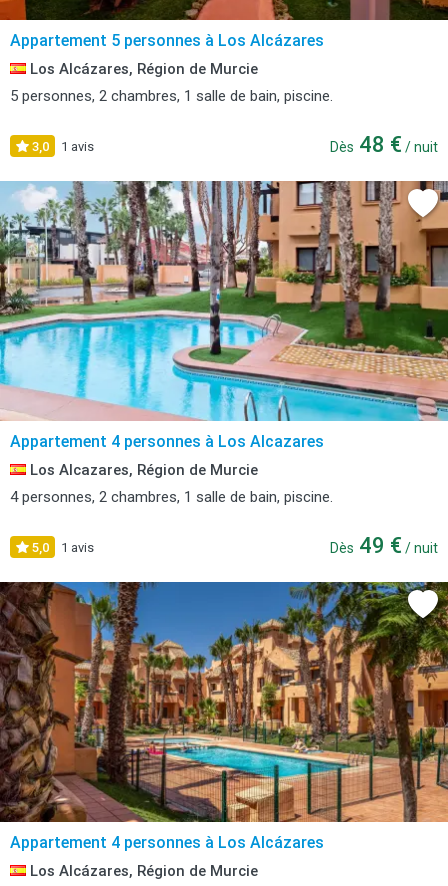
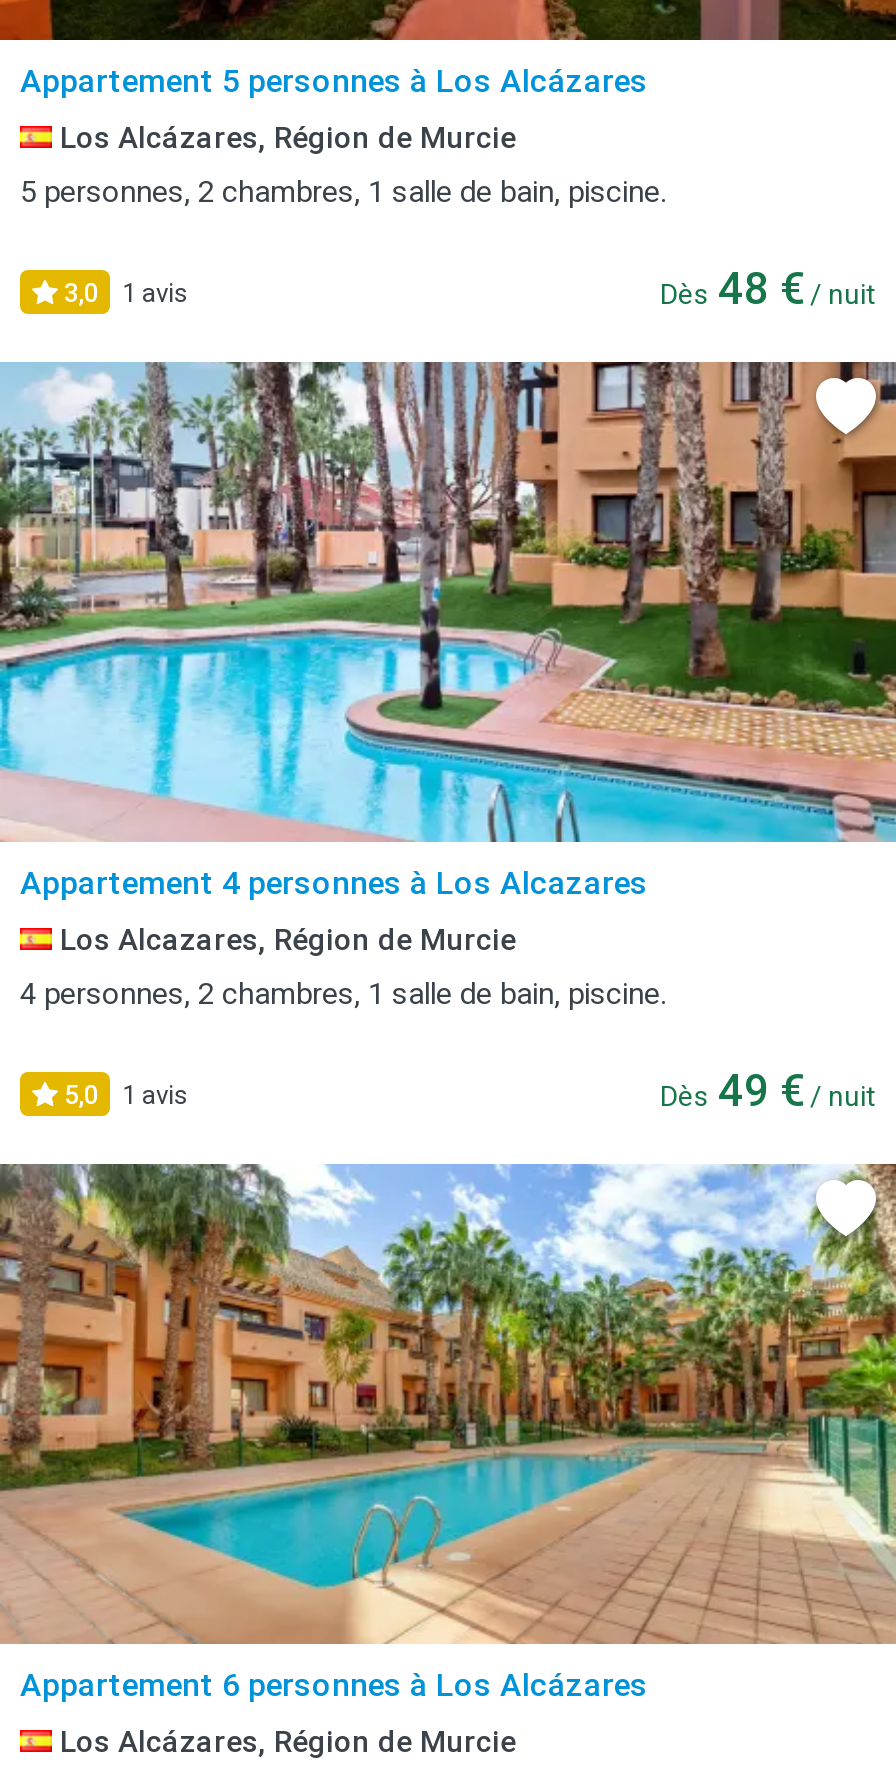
- [image]
- Appartement 4 personnes à Los Alcázares
+ [image]
+ Appartement 6 personnes à Los Alcázares
